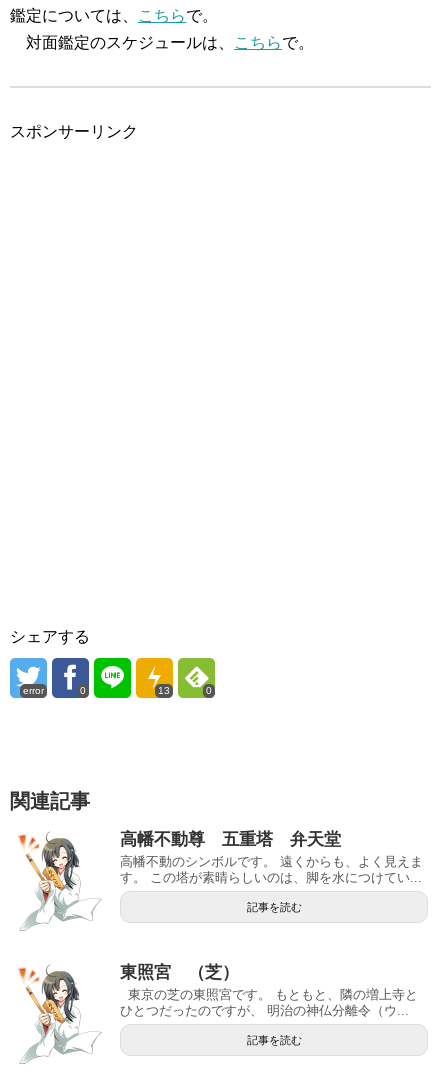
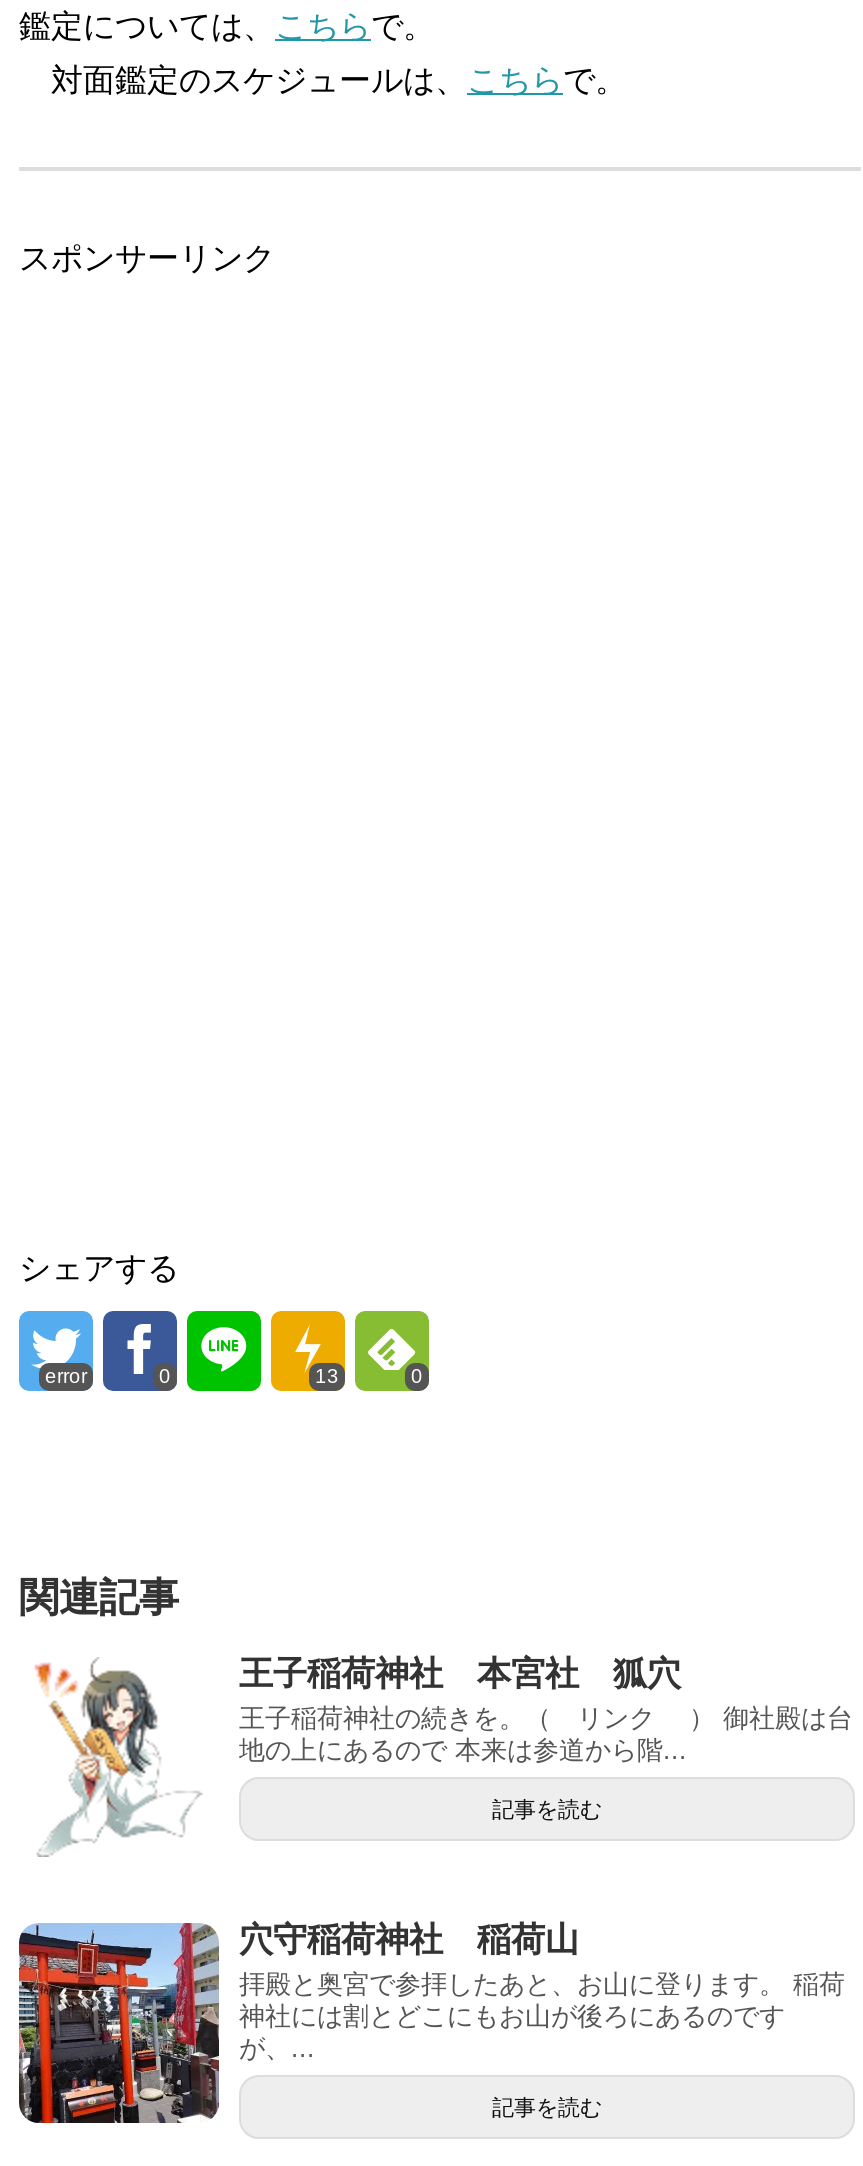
- 高幡不動尊 五重塔 弁天堂
- 高幡不動のシンボルです。 遠くからも、よく見えま
- す。 この塔が素晴らしいのは、脚を水につけてい...
+ 王子稲荷神社 本宮社 狐穴
+ 王子稲荷神社の続きを。（ リンク ） 御社殿は台
+ 地の上にあるので 本来は参道から階...

- [image]
- 東照宮 （芝）
- 東京の芝の東照宮です。 もともと、隣の増上寺と
- ひとつだったのですが、 明治の神仏分離令（ウ...
+ [image]
+ 穴守稲荷神社 稲荷山
+ 拝殿と奥宮で参拝したあと、お山に登ります。 稲荷
+ 神社には割とどこにもお山が後ろにあるのです
+ が、...
